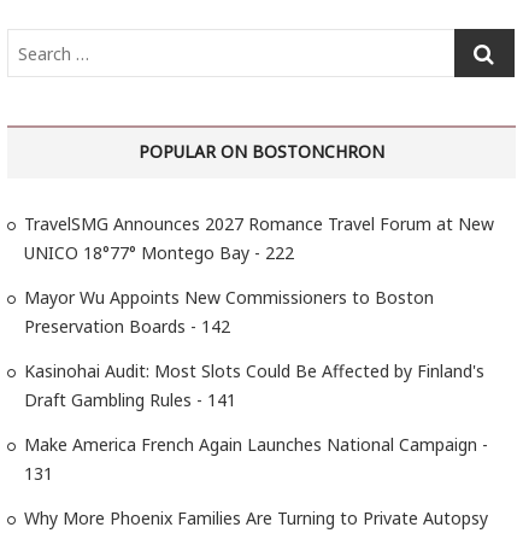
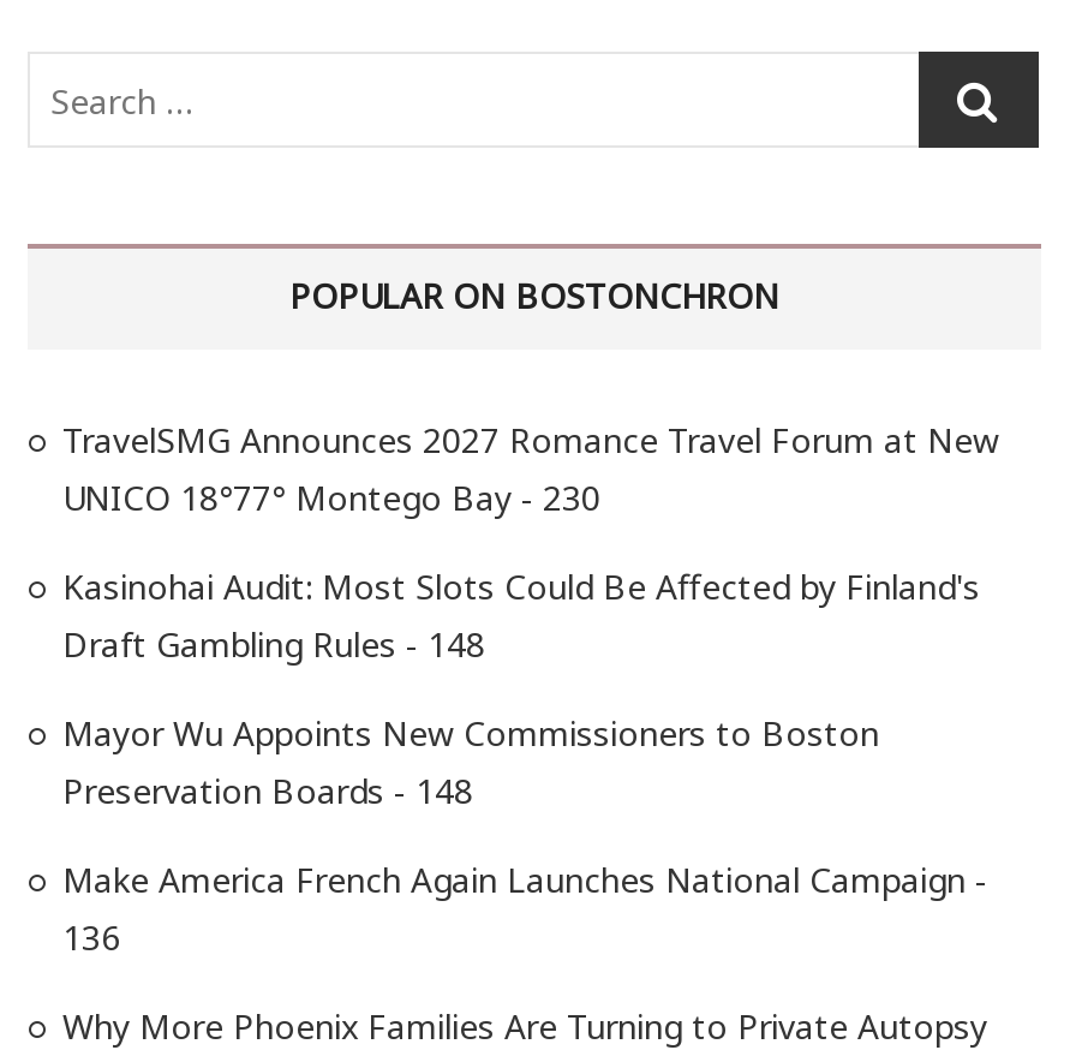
- UNICO 18°77° Montego Bay - 222
+ UNICO 18°77° Montego Bay - 230
+ Draft Gambling Rules - 148

moved down: Mayor Wu Appoints New Commissioners to Boston

- Preservation Boards - 142
- Draft Gambling Rules - 141
+ Preservation Boards - 148

moved up: Kasinohai Audit: Most Slots Could Be Affected by Finland's

- 131
+ 136
